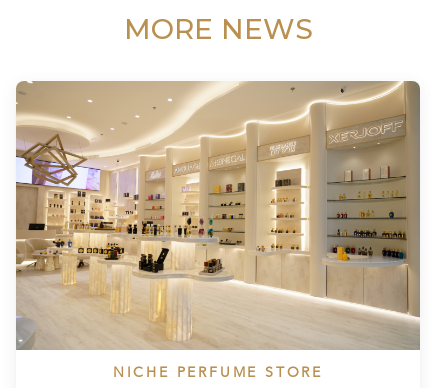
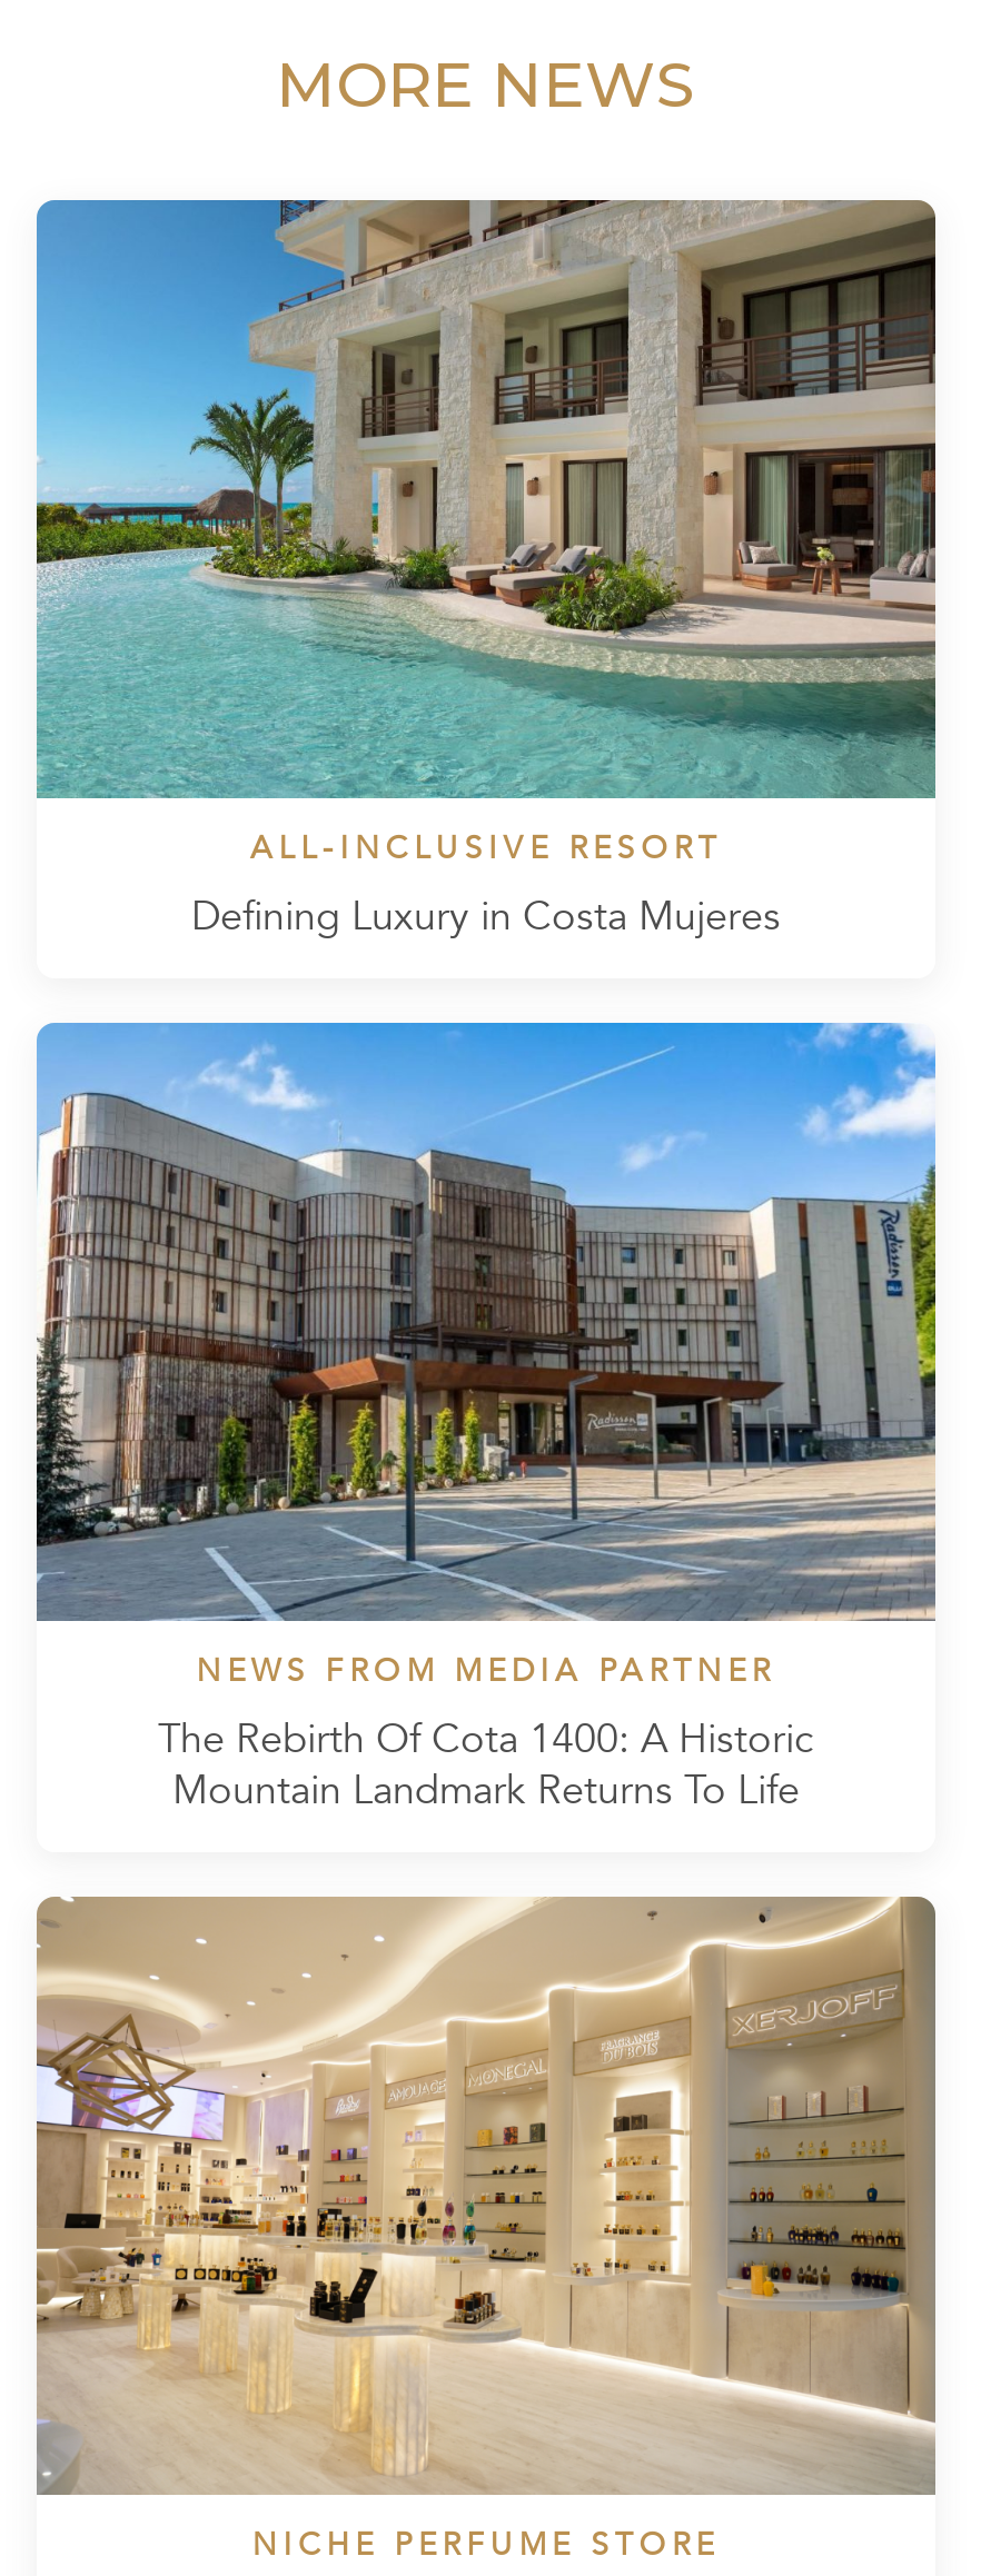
+ [image]
+ ALL-INCLUSIVE RESORT
+ Defining Luxury in Costa Mujeres

+ [image]
+ NEWS FROM MEDIA PARTNER
+ The Rebirth Of Cota 1400: A Historic
+ Mountain Landmark Returns To Life
